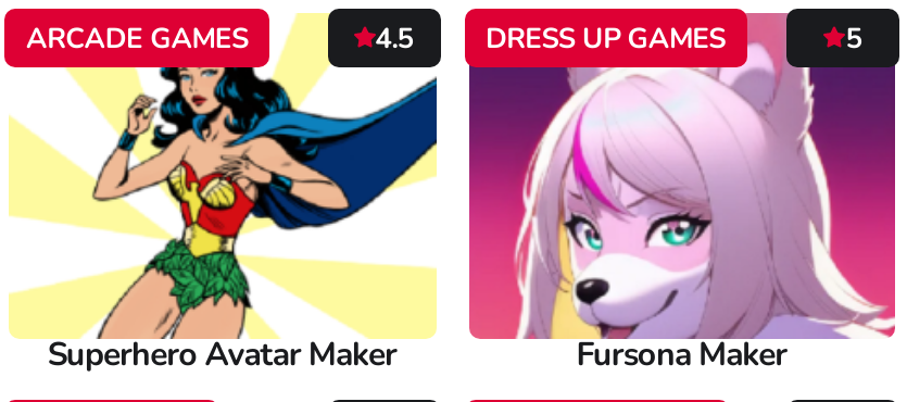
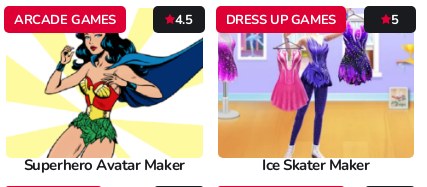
- [image]
- Fursona Maker
+ [image]
+ Ice Skater Maker
